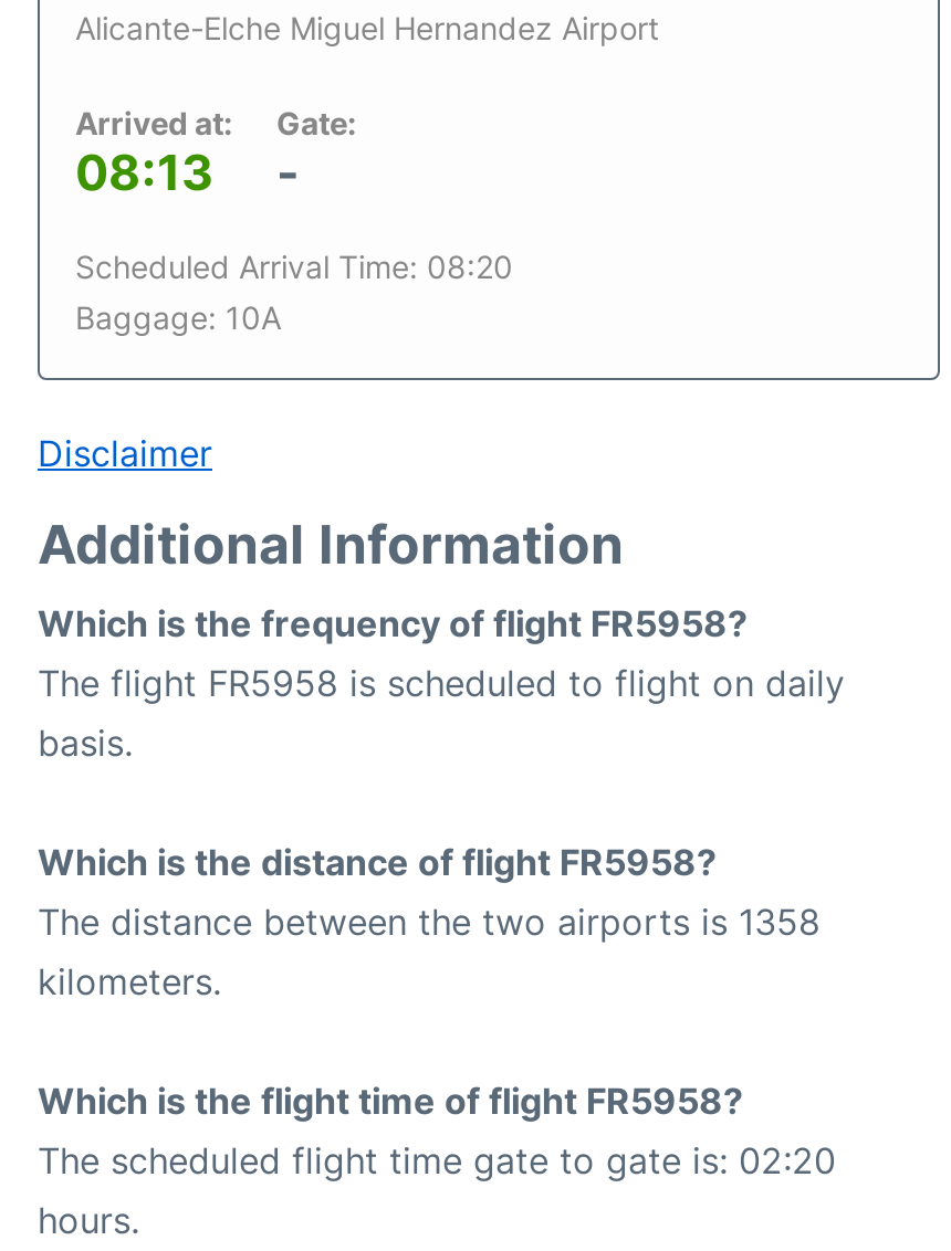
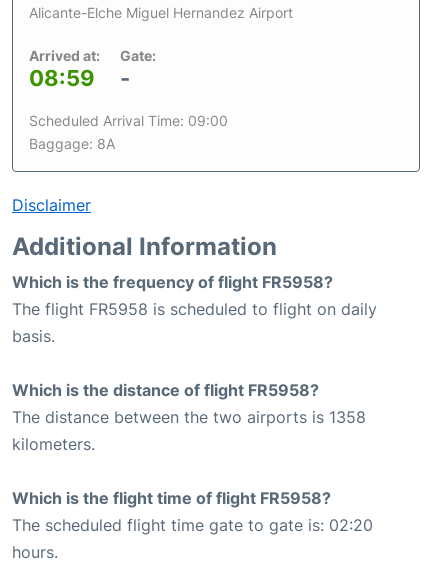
- 08:13
+ 08:59

- Scheduled Arrival Time: 08:20
+ Scheduled Arrival Time: 09:00

- Baggage: 10A
+ Baggage: 8A
